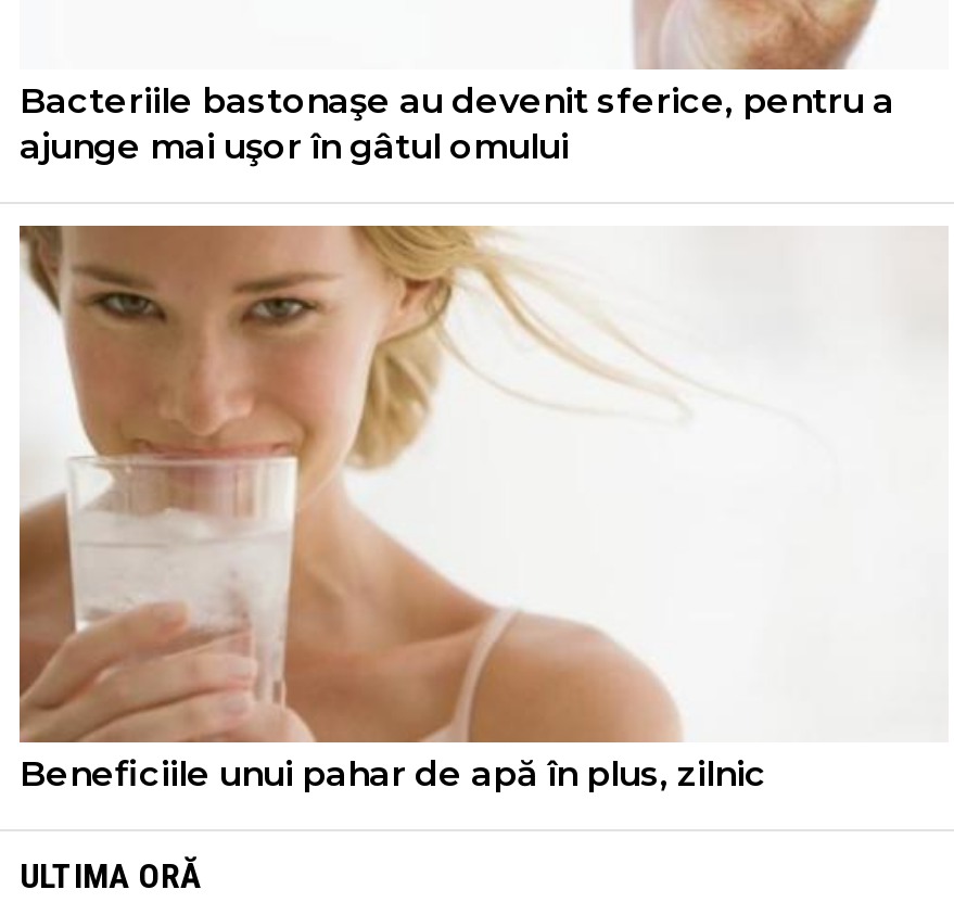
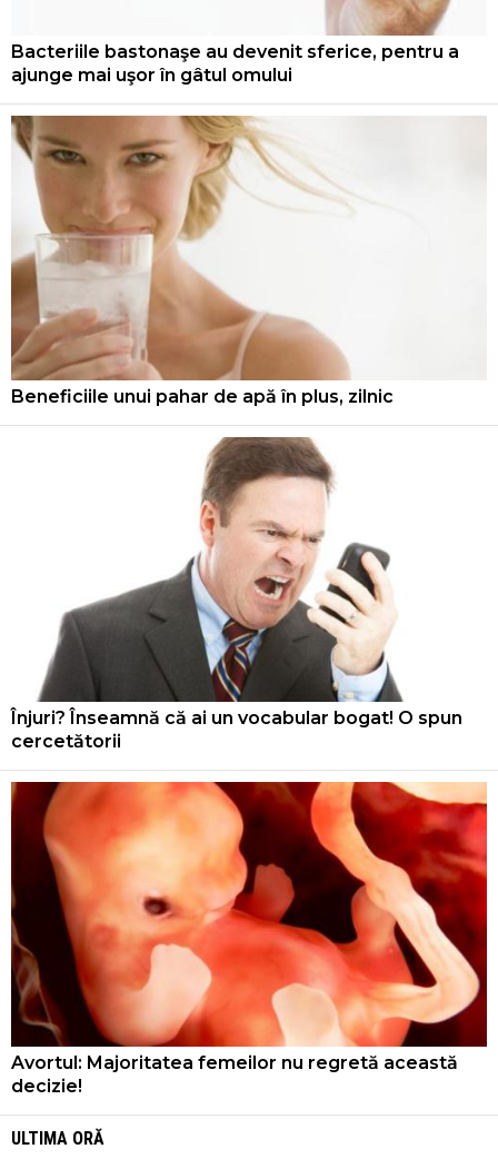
+ [image]
+ Avortul: Majoritatea femeilor nu regretă această
+ decizie!

+ [image]
+ Înjuri? Înseamnă că ai un vocabular bogat! O spun
+ cercetătorii
